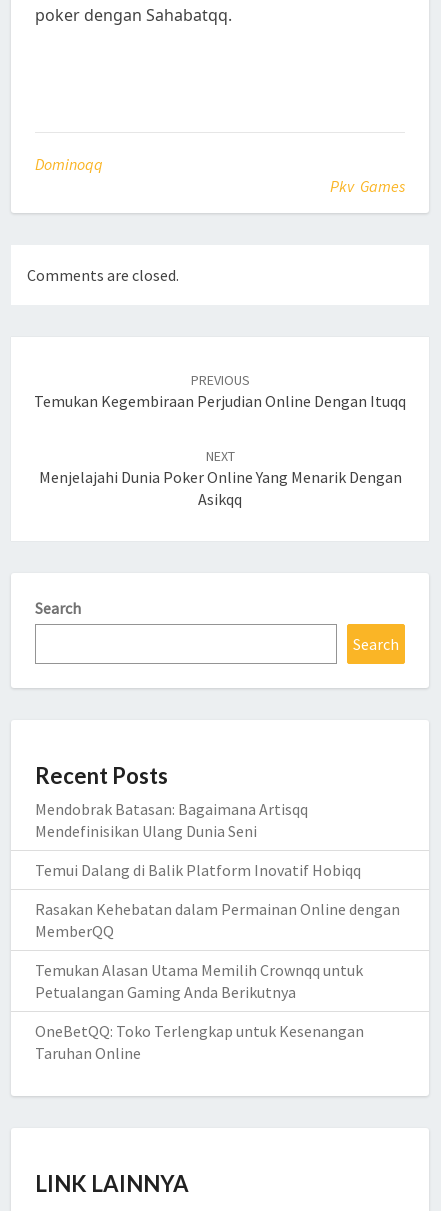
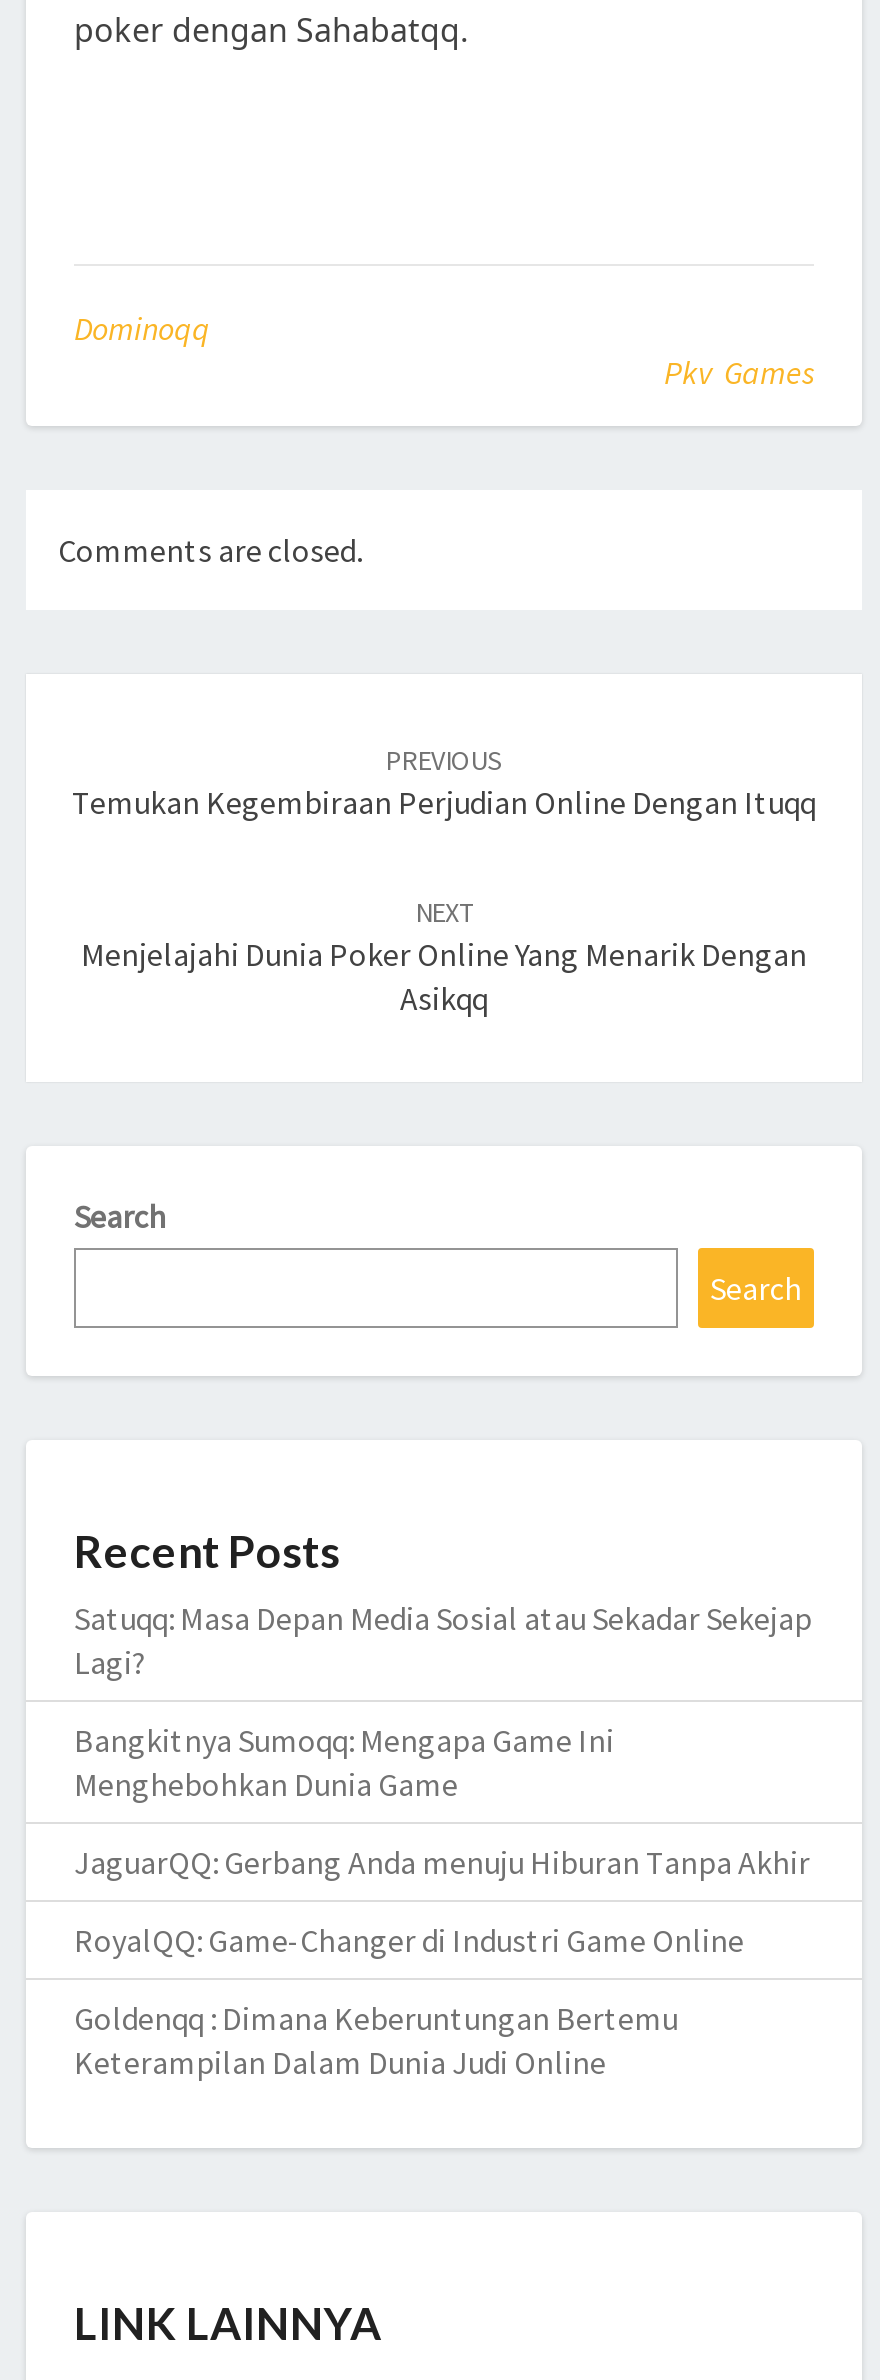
- Mendobrak Batasan: Bagaimana Artisqq
- Mendefinisikan Ulang Dunia Seni
+ Satuqq: Masa Depan Media Sosial atau Sekadar Sekejap
+ Lagi?

- Temui Dalang di Balik Platform Inovatif Hobiqq
+ Bangkitnya Sumoqq: Mengapa Game Ini
+ Menghebohkan Dunia Game

- Rasakan Kehebatan dalam Permainan Online dengan
- MemberQQ
+ JaguarQQ: Gerbang Anda menuju Hiburan Tanpa Akhir

- Temukan Alasan Utama Memilih Crownqq untuk
- Petualangan Gaming Anda Berikutnya
+ RoyalQQ: Game-Changer di Industri Game Online

- OneBetQQ: Toko Terlengkap untuk Kesenangan
- Taruhan Online
+ Goldenqq : Dimana Keberuntungan Bertemu
+ Keterampilan Dalam Dunia Judi Online
